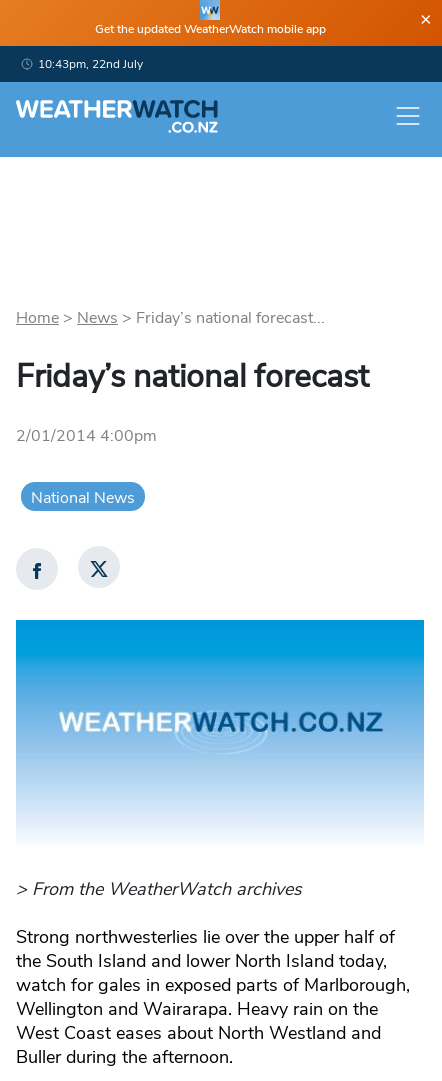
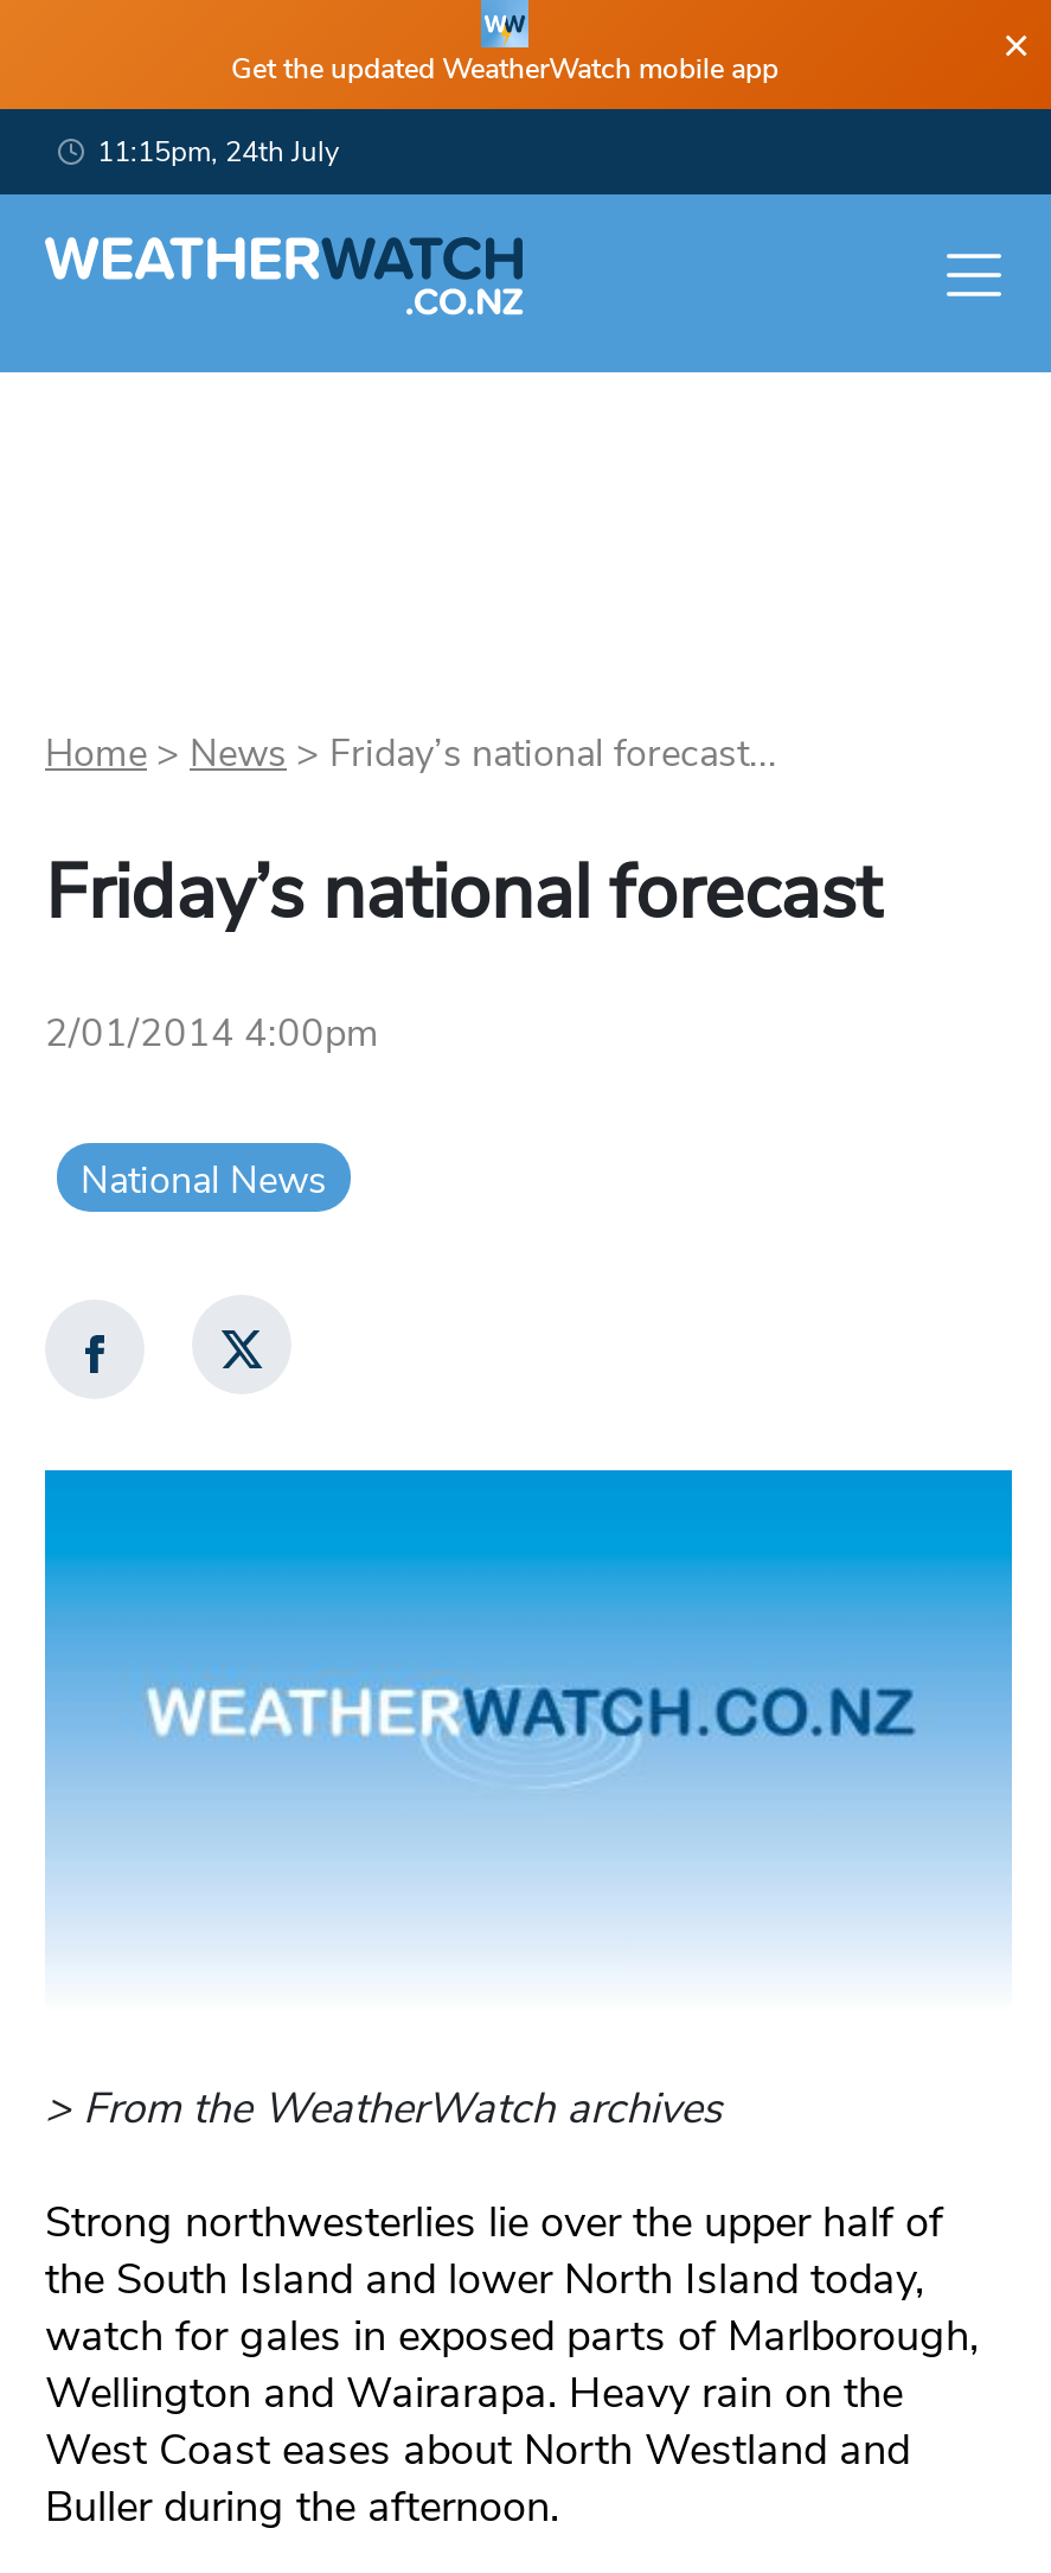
- 10:43pm, 22nd July
+ 11:15pm, 24th July
